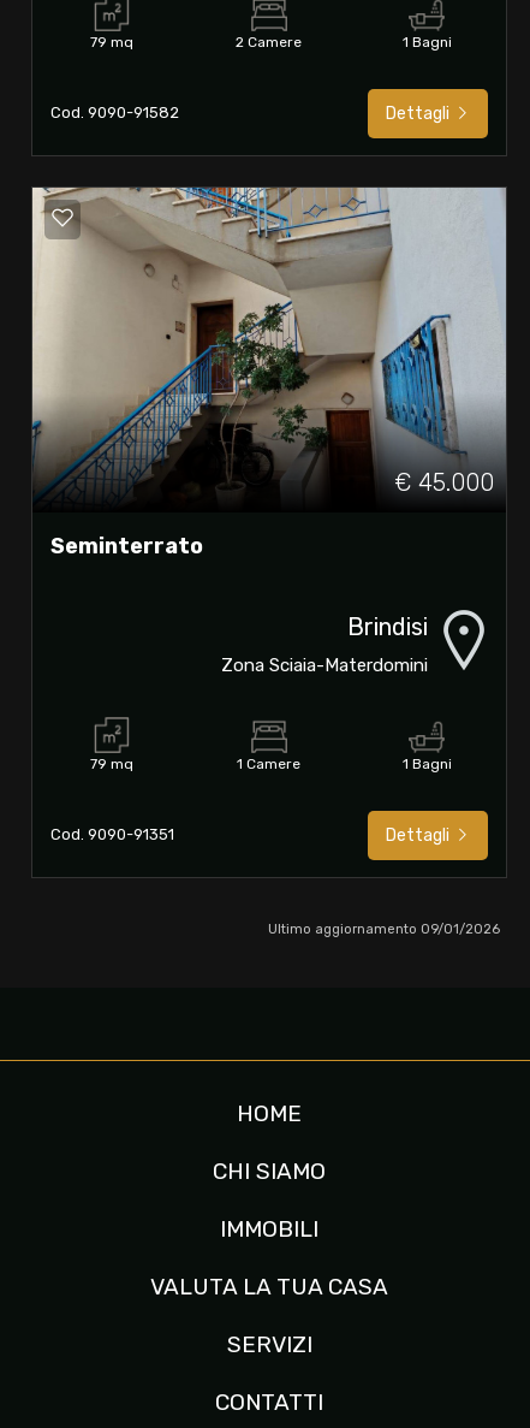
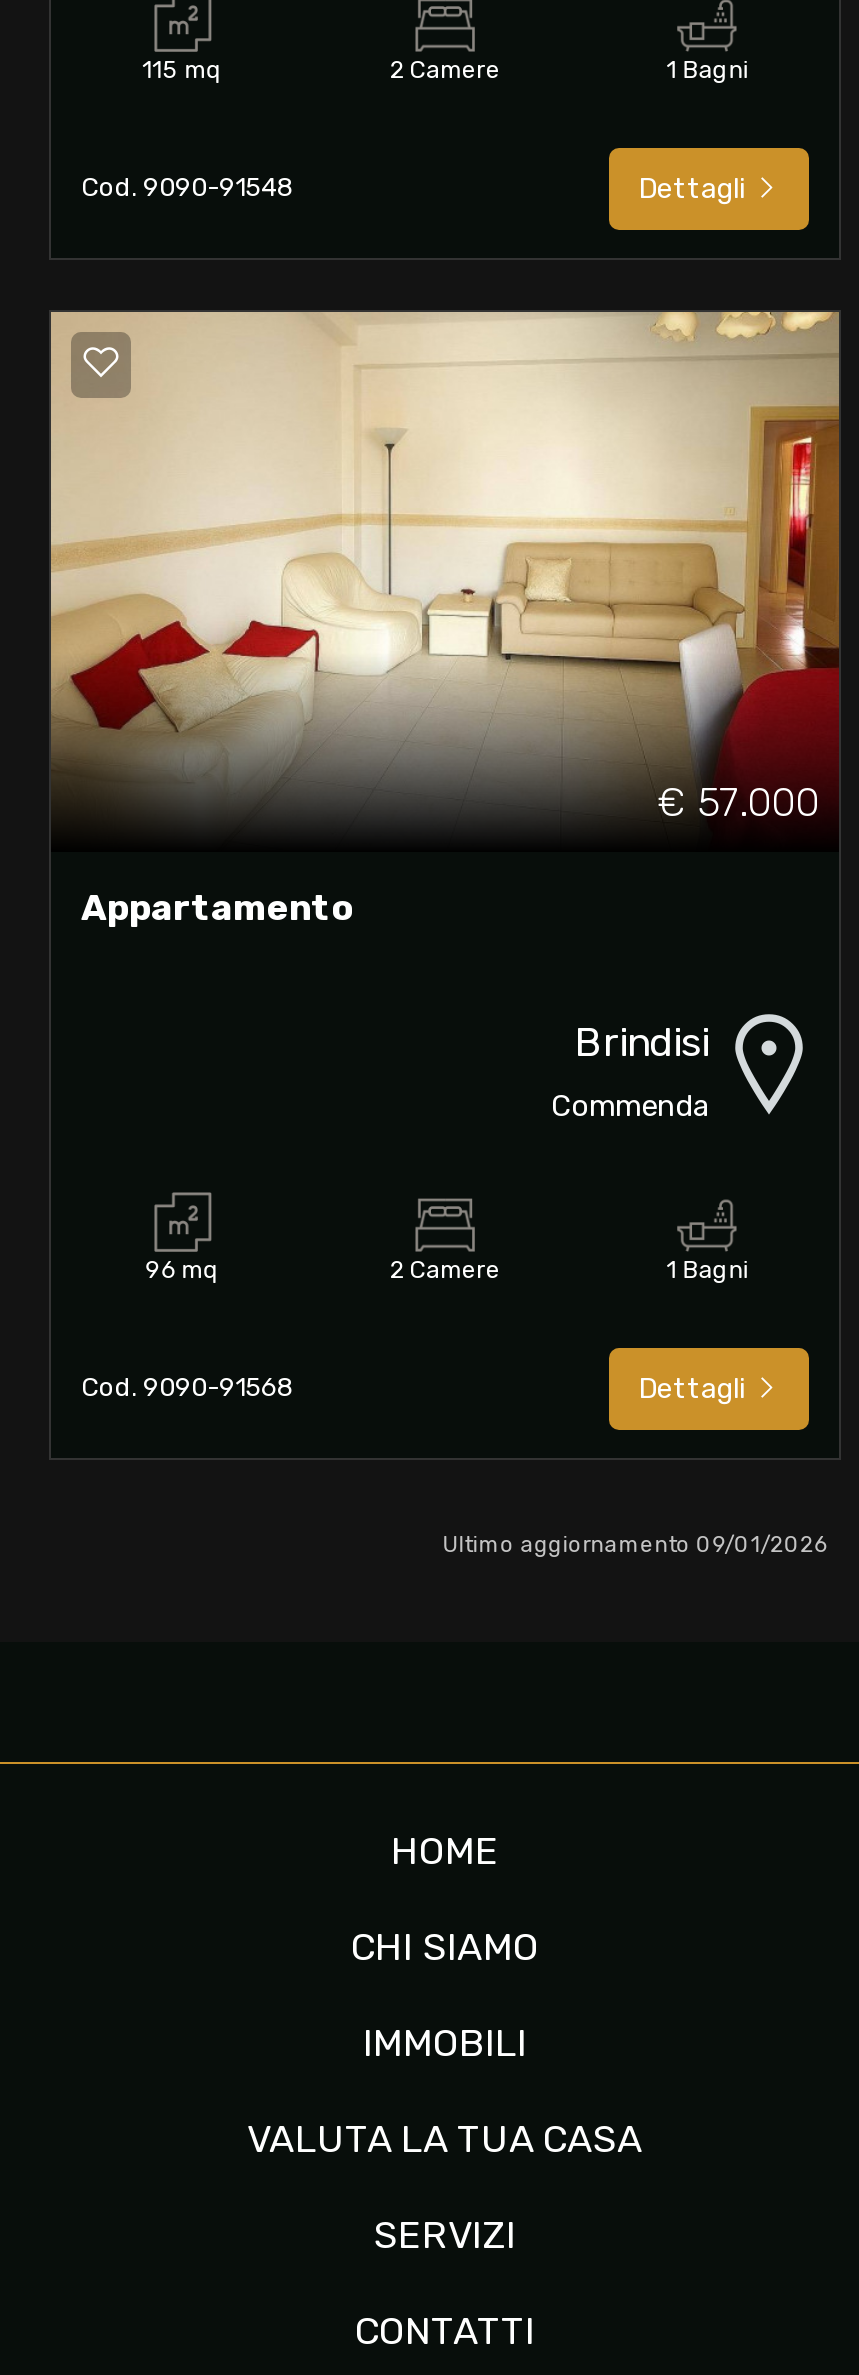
- 79 mq
+ 115 mq

- Cod. 9090-91582
+ Cod. 9090-91548

- [image]
- € 45.000
+ [image]
+ € 57.000

- Seminterrato
+ Appartamento

- Zona Sciaia-Materdomini
+ Commenda

- 79 mq
- 1 Camere
+ 96 mq
+ 2 Camere

- Cod. 9090-91351
+ Cod. 9090-91568
